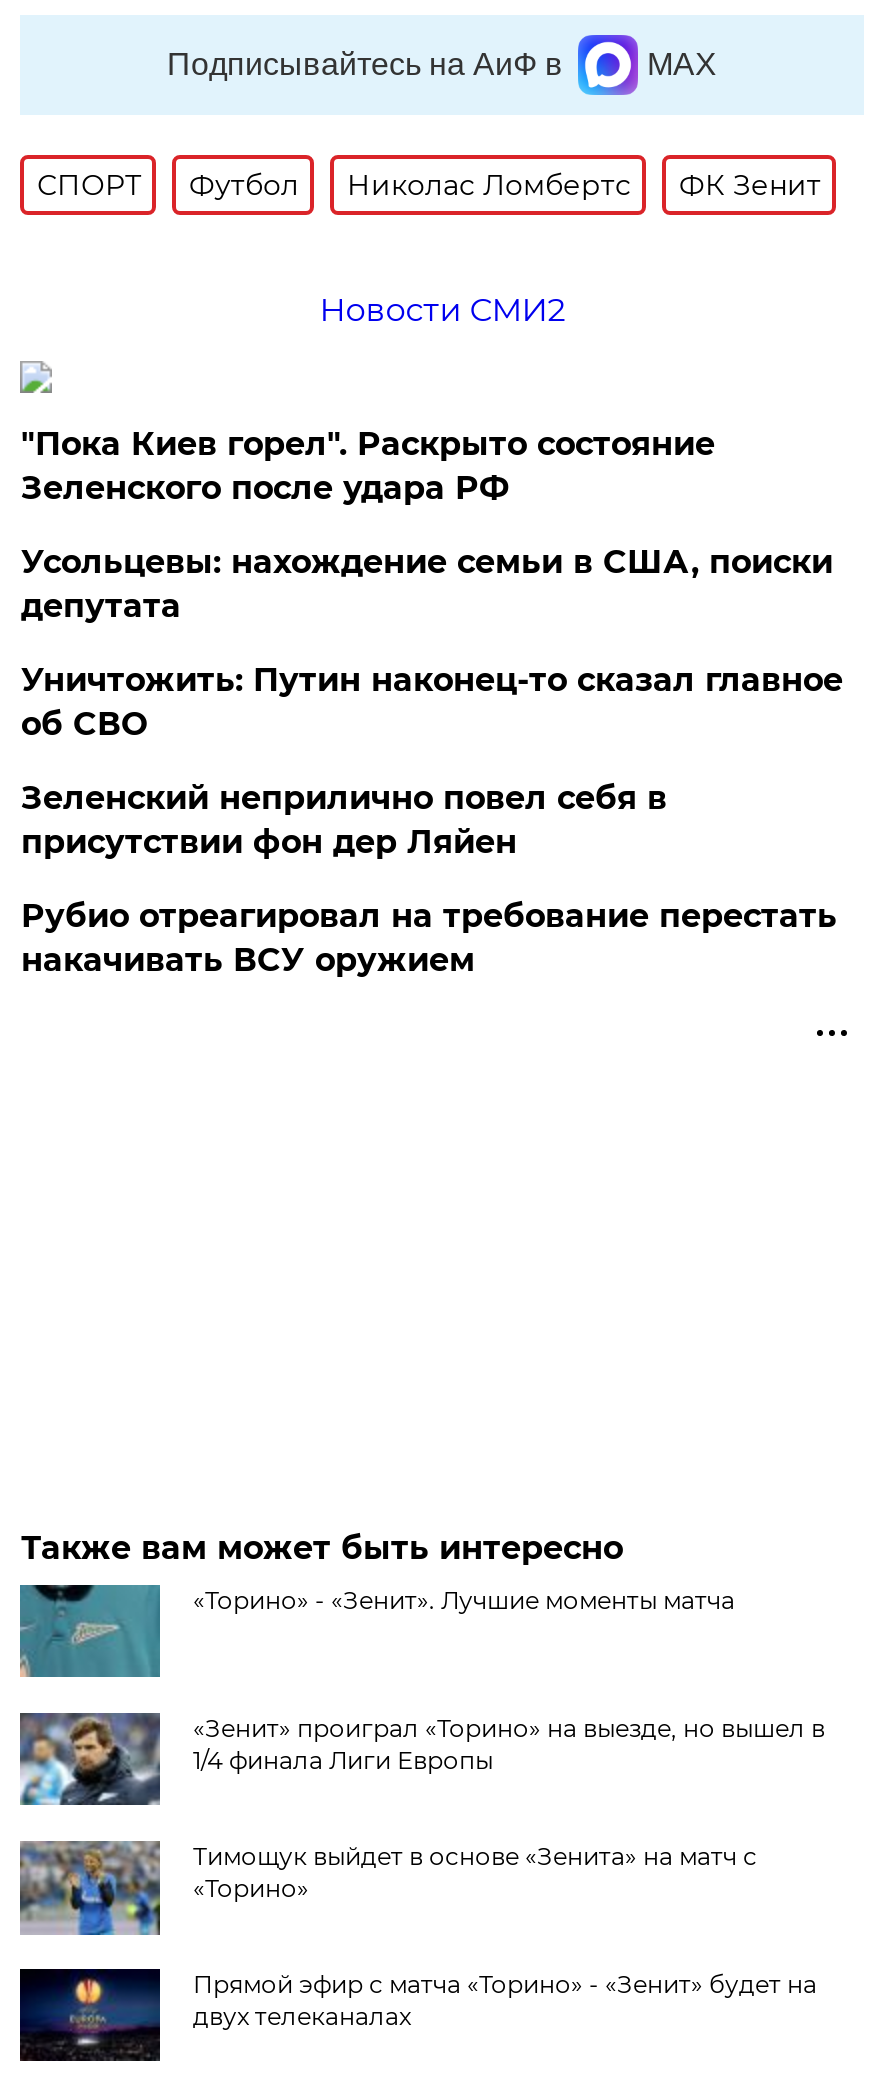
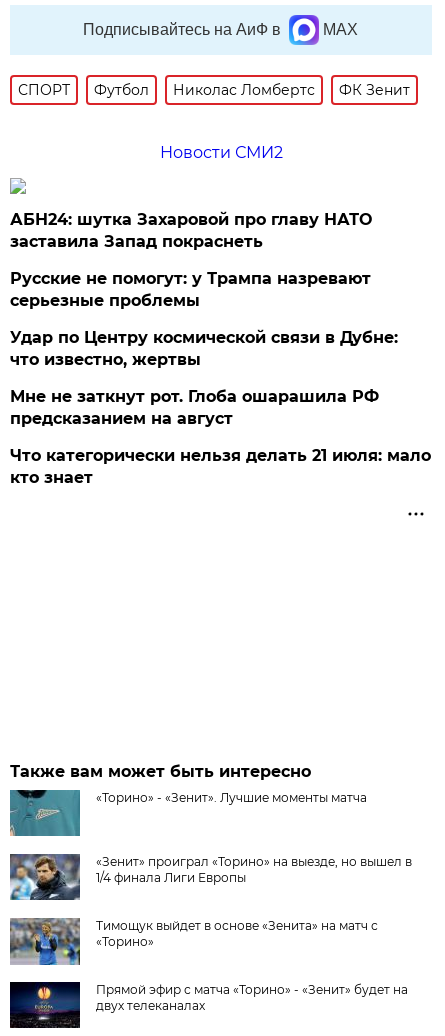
- "Пока Киев горел". Раскрыто состояние
- Зеленского после удара РФ
+ АБН24: шутка Захаровой про главу НАТО
+ заставила Запад покраснеть

- Усольцевы: нахождение семьи в США, поиски
- депутата
+ Русские не помогут: у Трампа назревают
+ серьезные проблемы

- Уничтожить: Путин наконец-то сказал главное
- об СВО
+ Удар по Центру космической связи в Дубне:
+ что известно, жертвы

- Зеленский неприлично повел cебя в
- присутствии фон дер Ляйен
+ Мне не заткнут рот. Глоба ошарашила РФ
+ предсказанием на август

- Рубио отреагировал на требование перестать
- накачивать ВСУ оружием
+ Что категорически нельзя делать 21 июля: мало
+ кто знает
